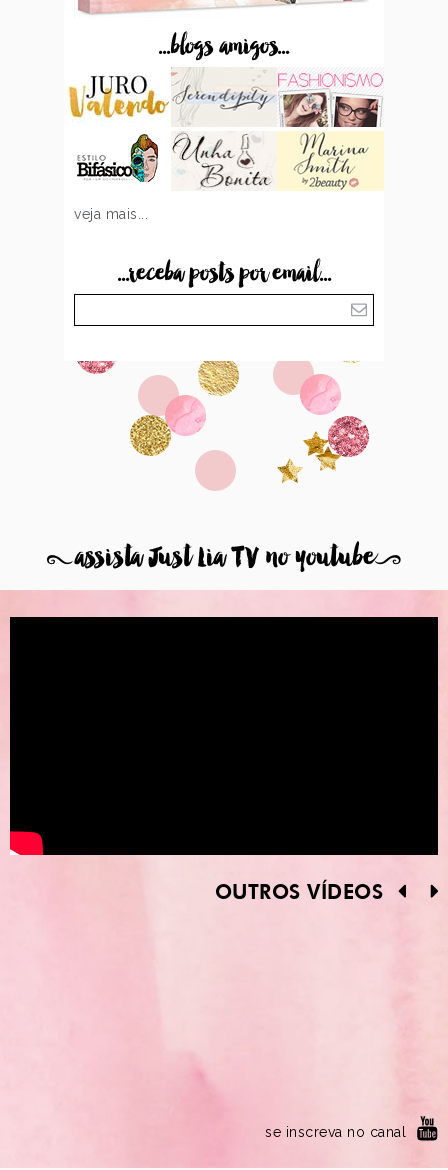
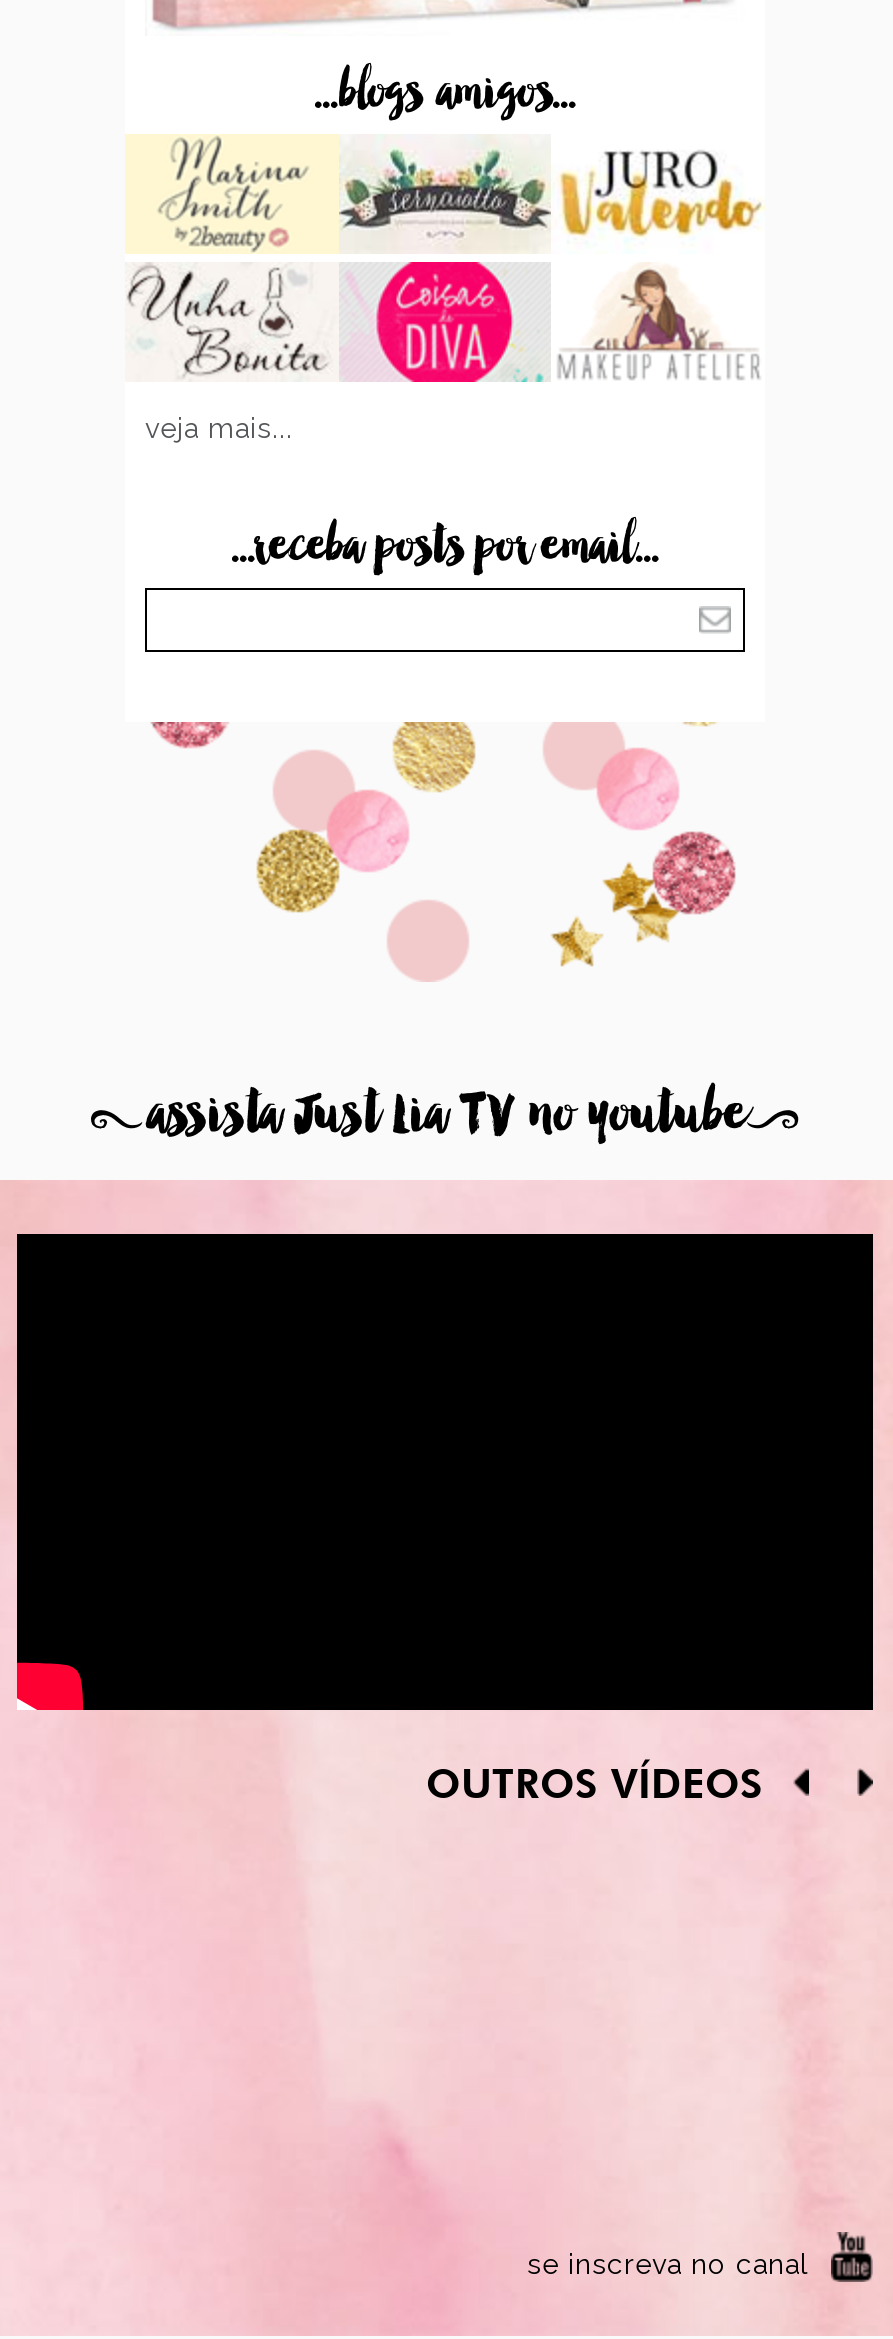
- [image]
+ [image]
